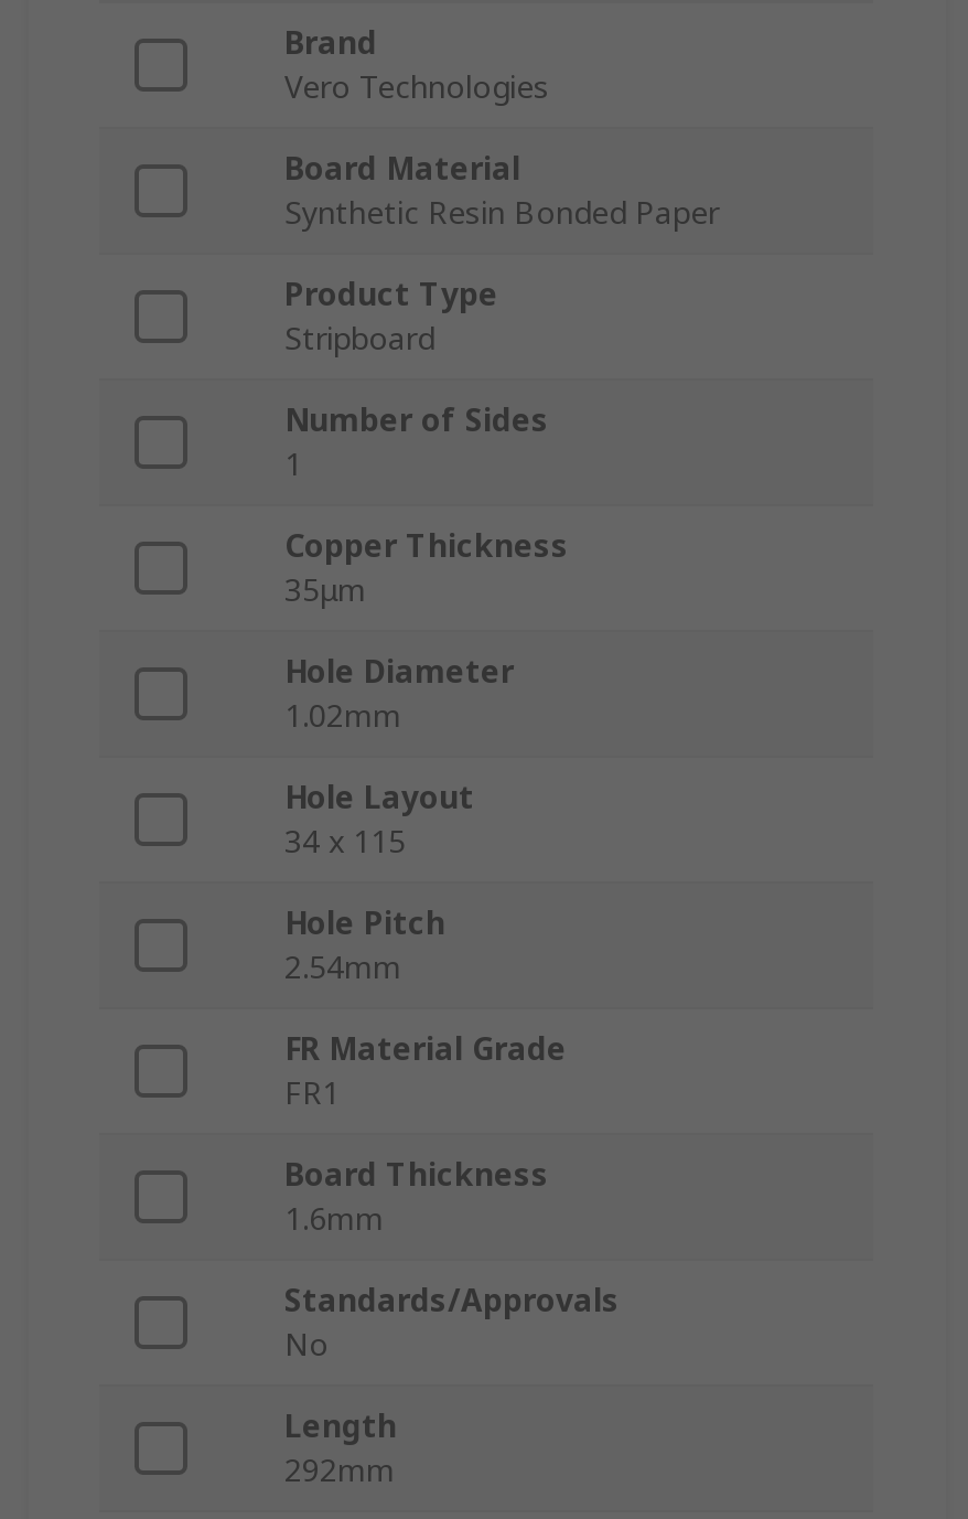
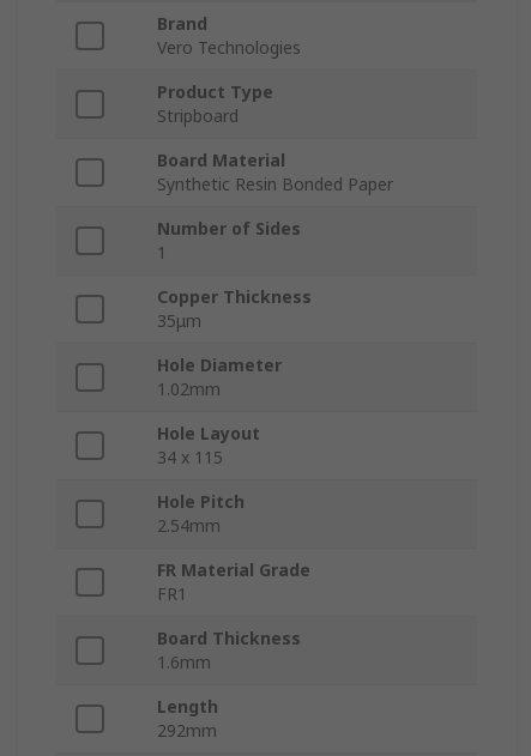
moved down: Board Material | Synthetic Resin Bonded Paper

- Standards/Approvals
- No
